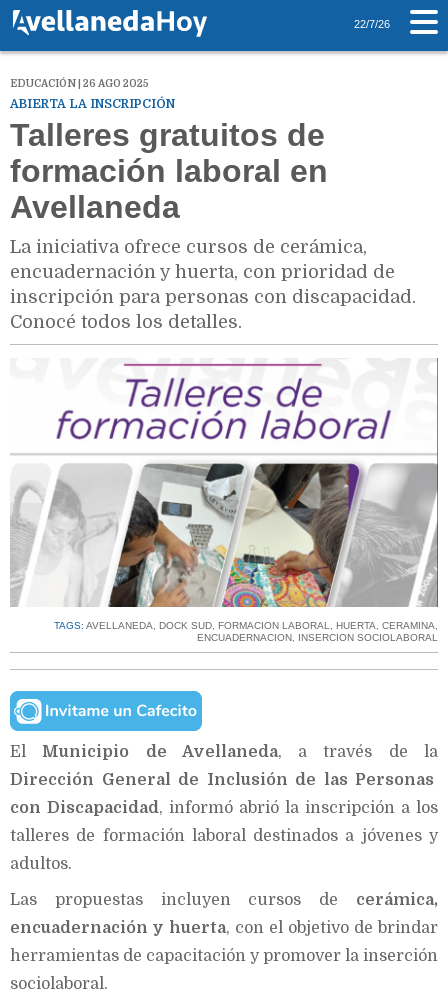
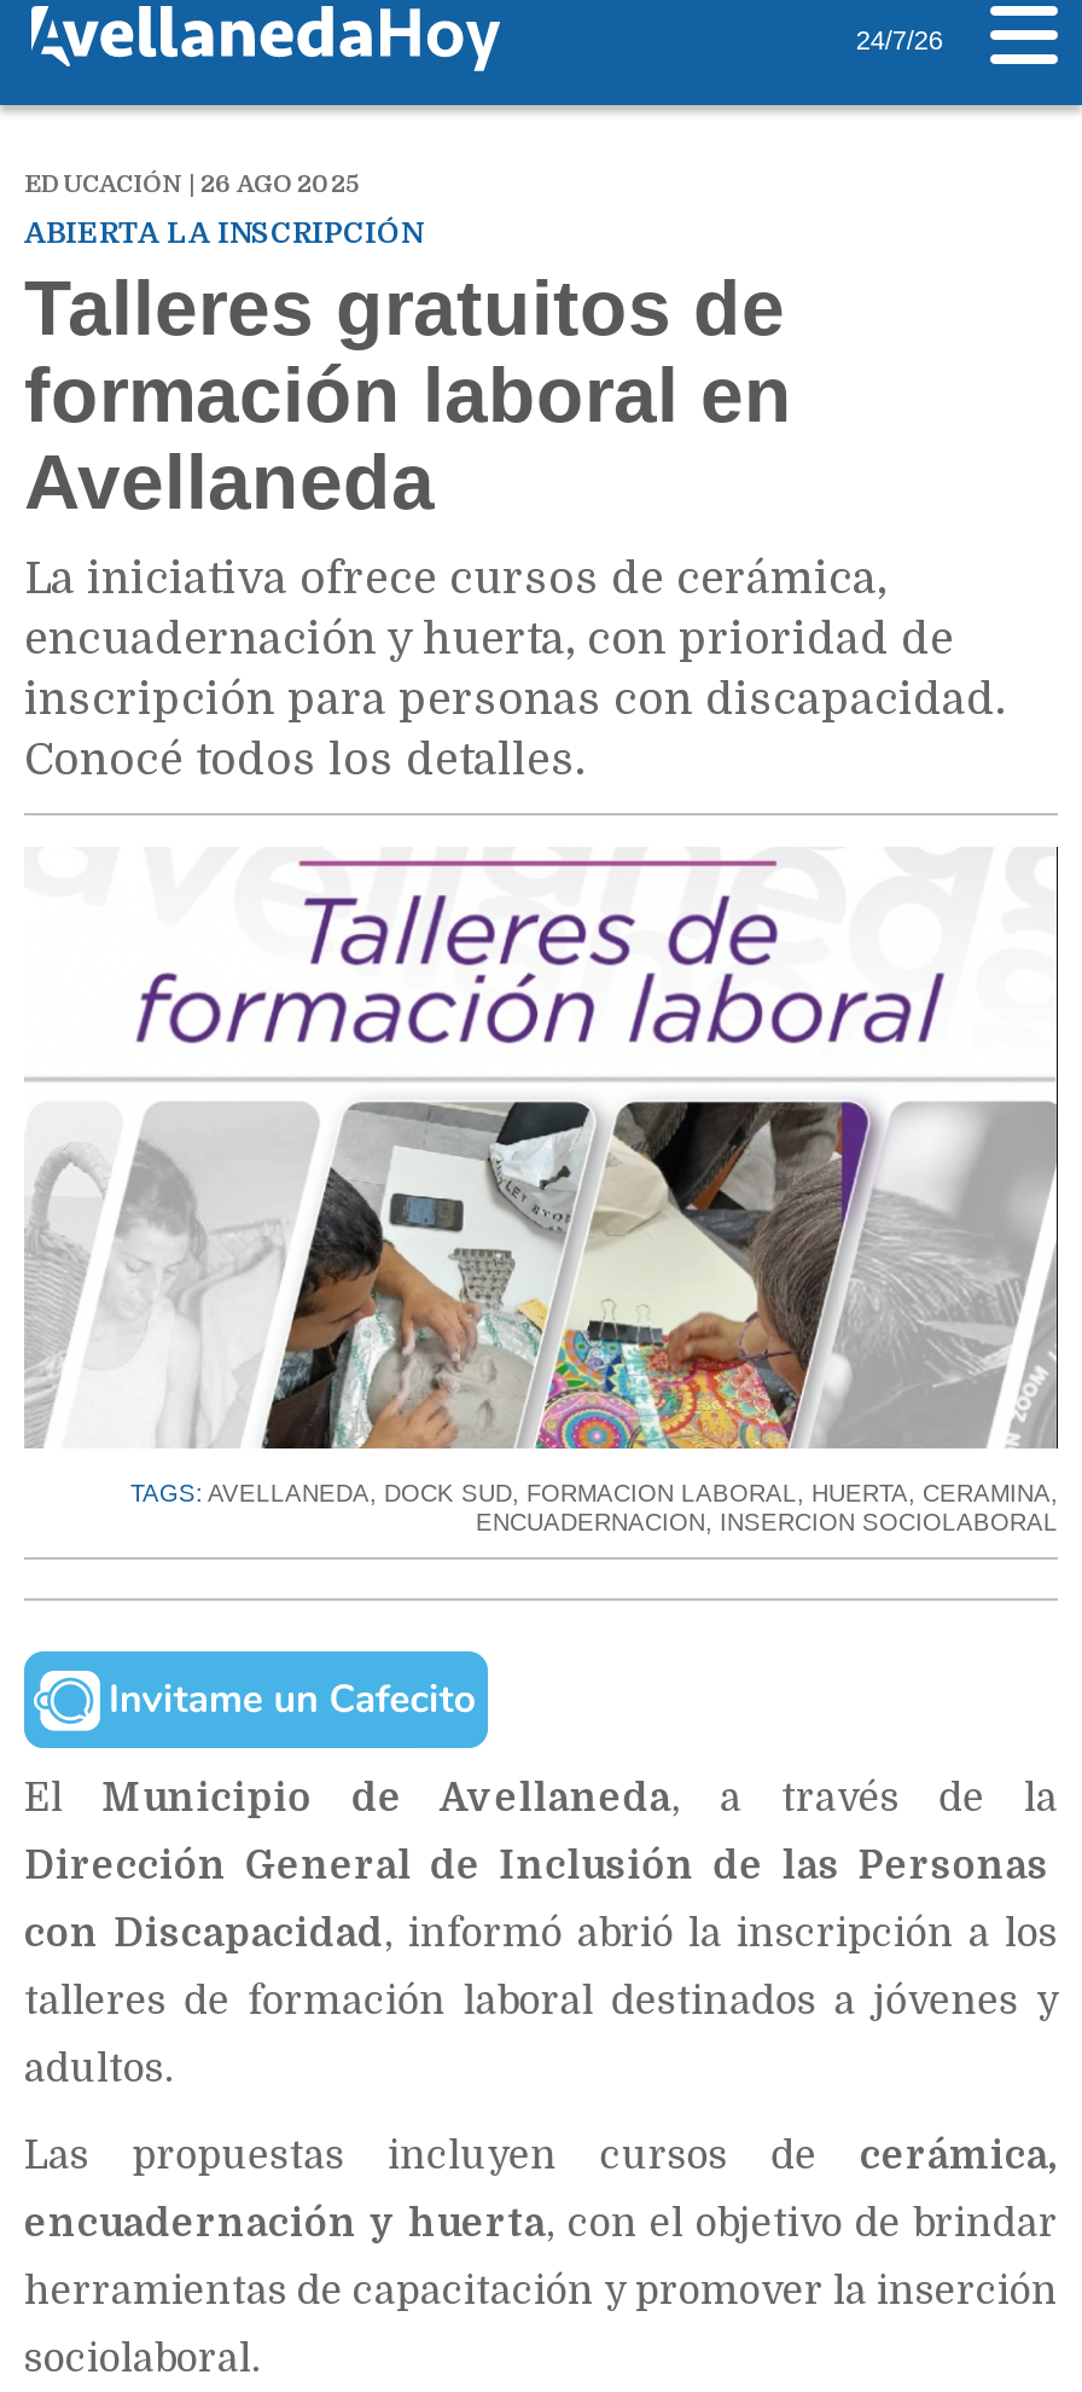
- 22/7/26
+ 24/7/26
